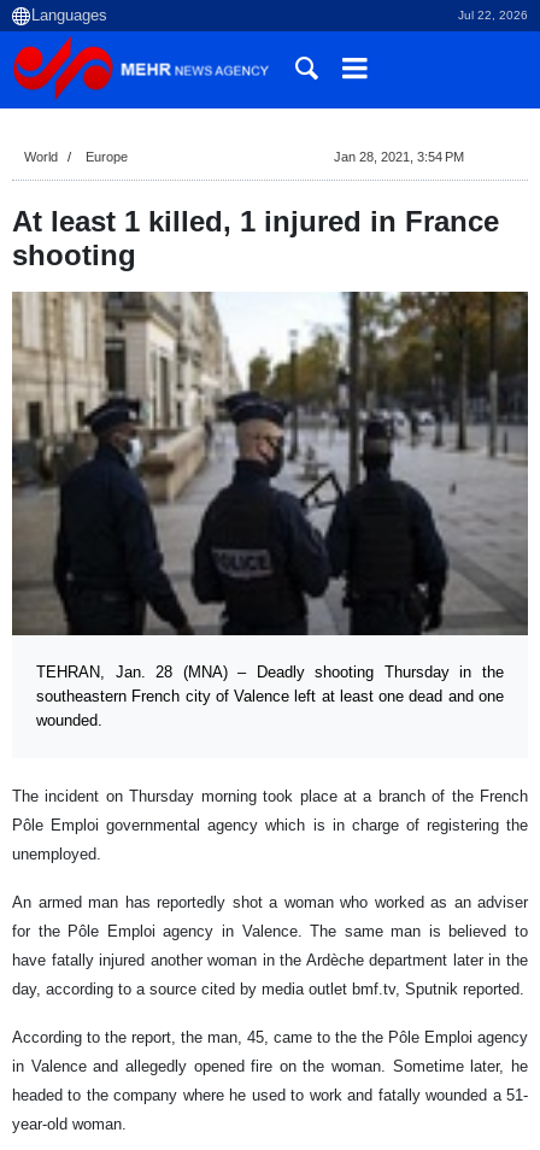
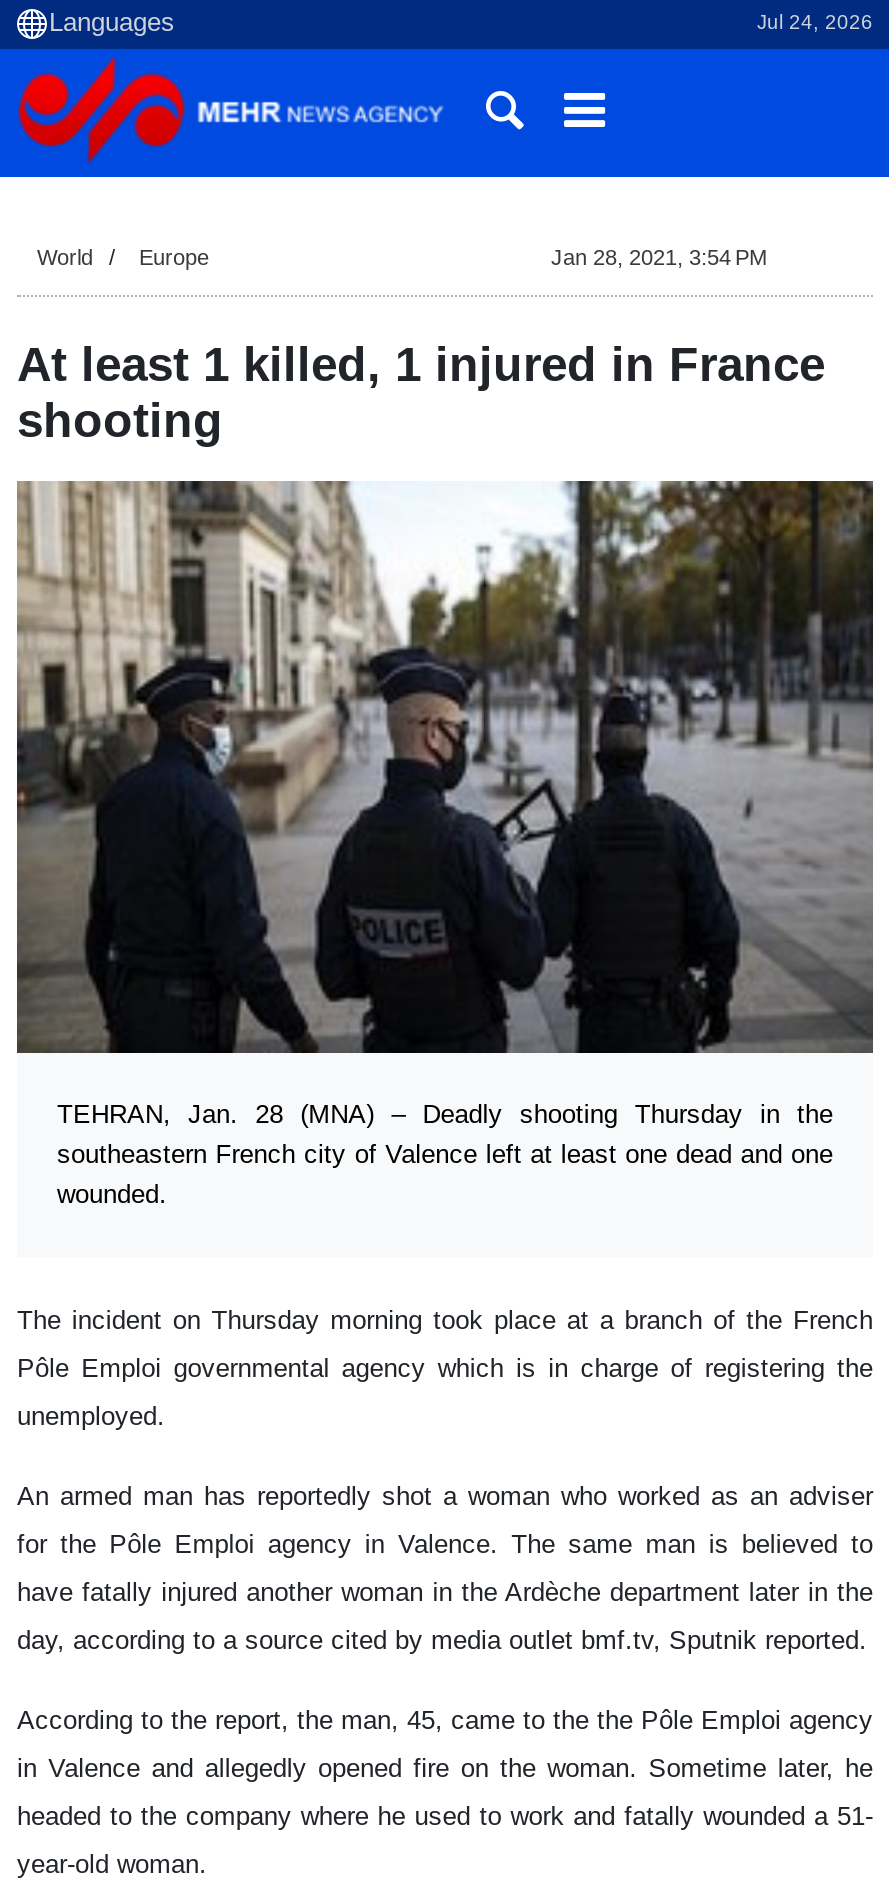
- Jul 22, 2026
+ Jul 24, 2026
